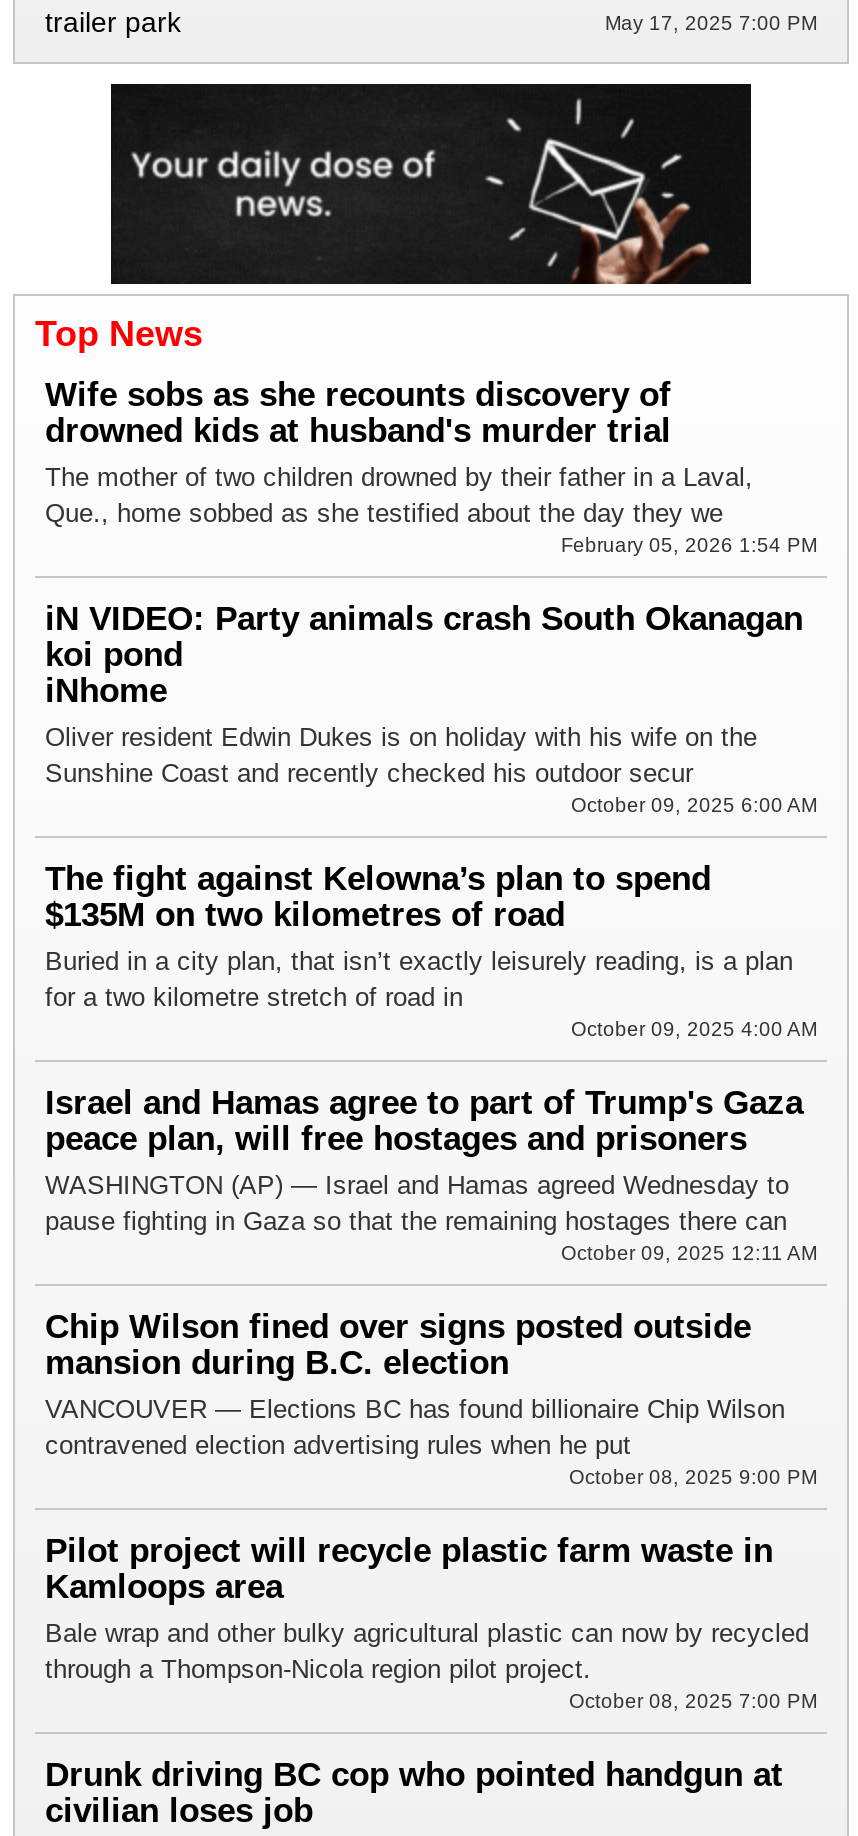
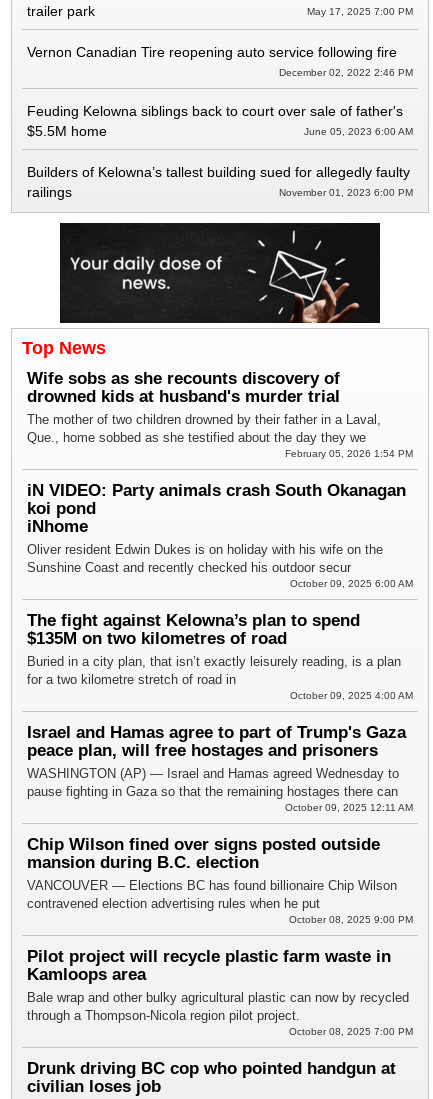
+ Vernon Canadian Tire reopening auto service following fire
+ December 02, 2022 2:46 PM
+ Feuding Kelowna siblings back to court over sale of father's
+ $5.5M home
+ June 05, 2023 6:00 AM
+ Builders of Kelowna’s tallest building sued for allegedly faulty
+ railings
+ November 01, 2023 6:00 PM
